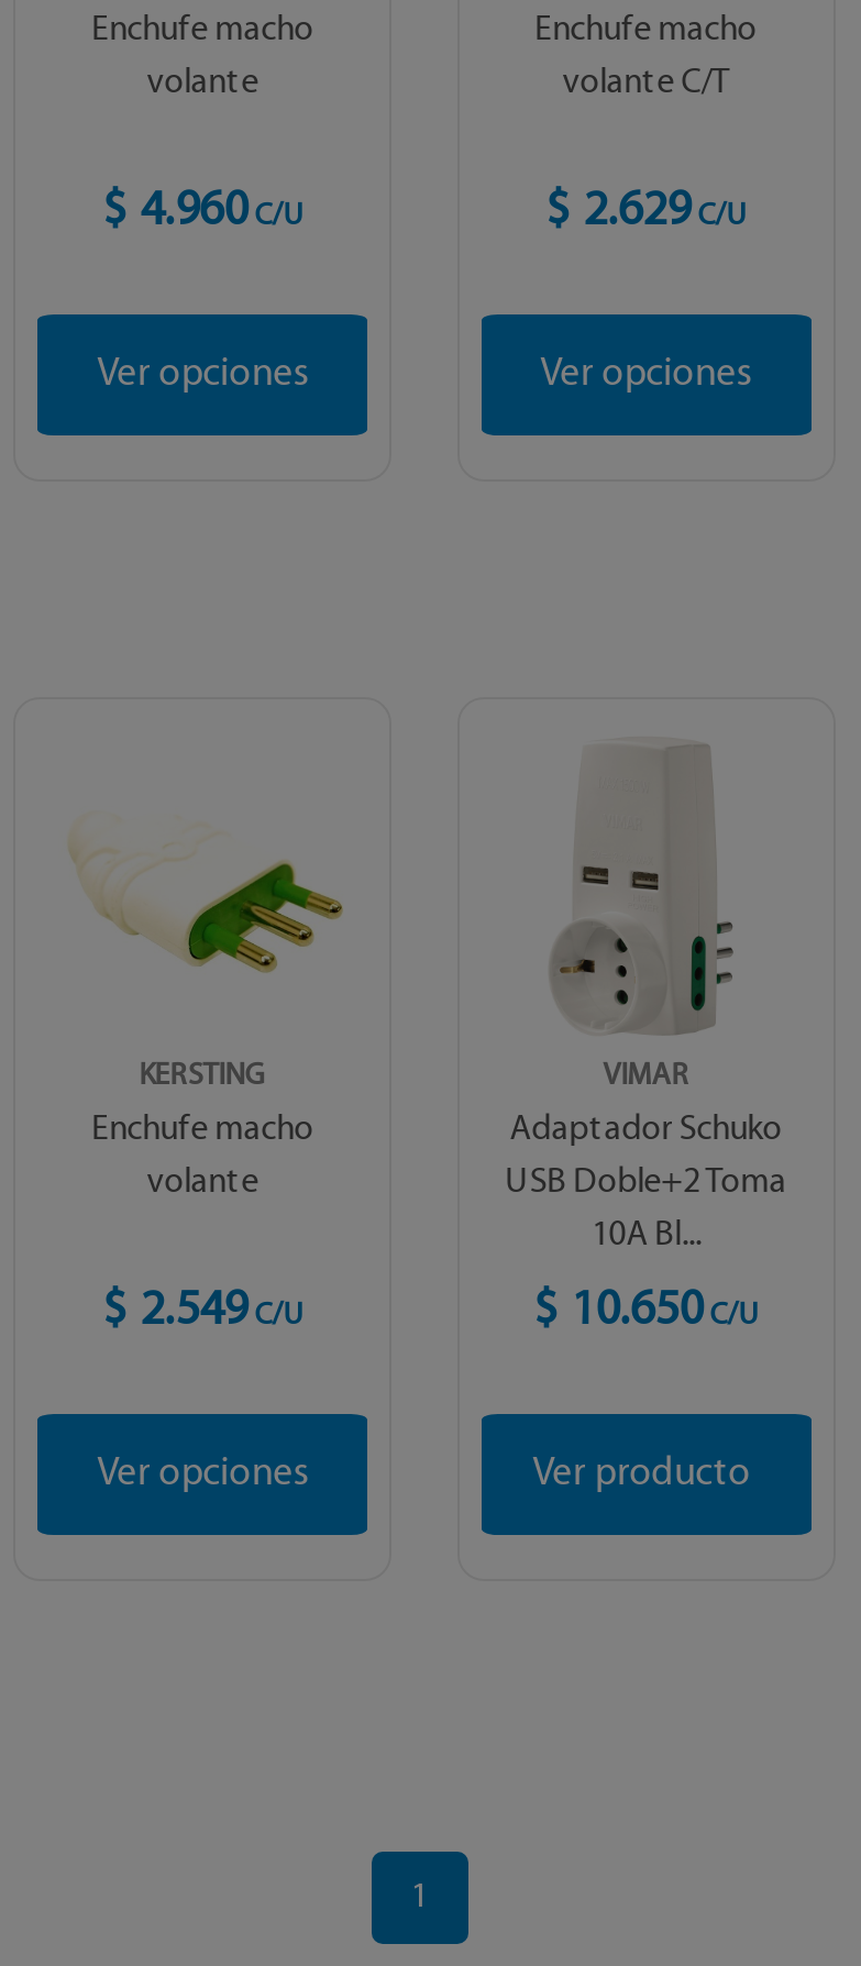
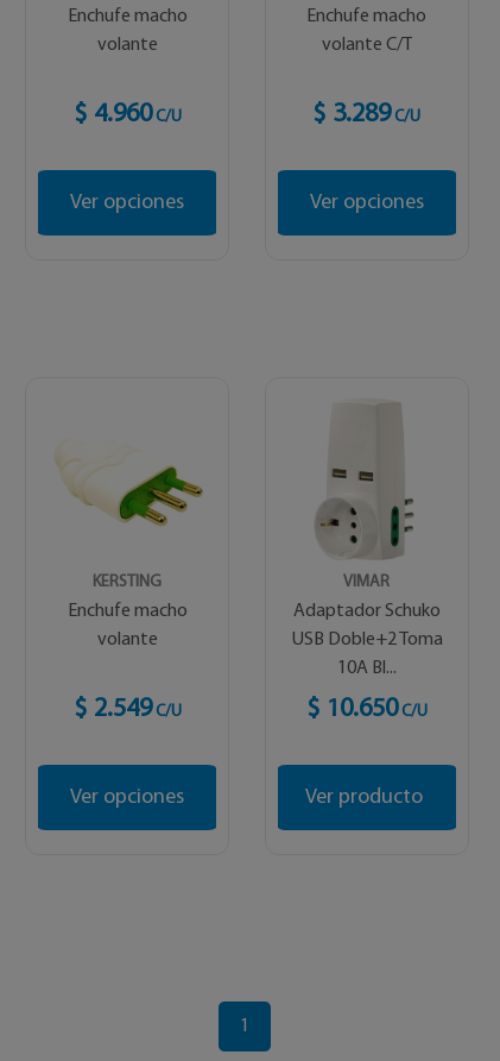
- $ 2.629 C/U
+ $ 3.289 C/U
